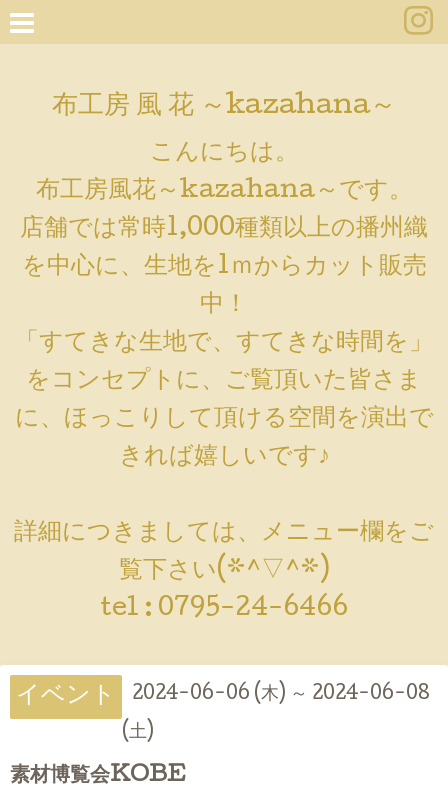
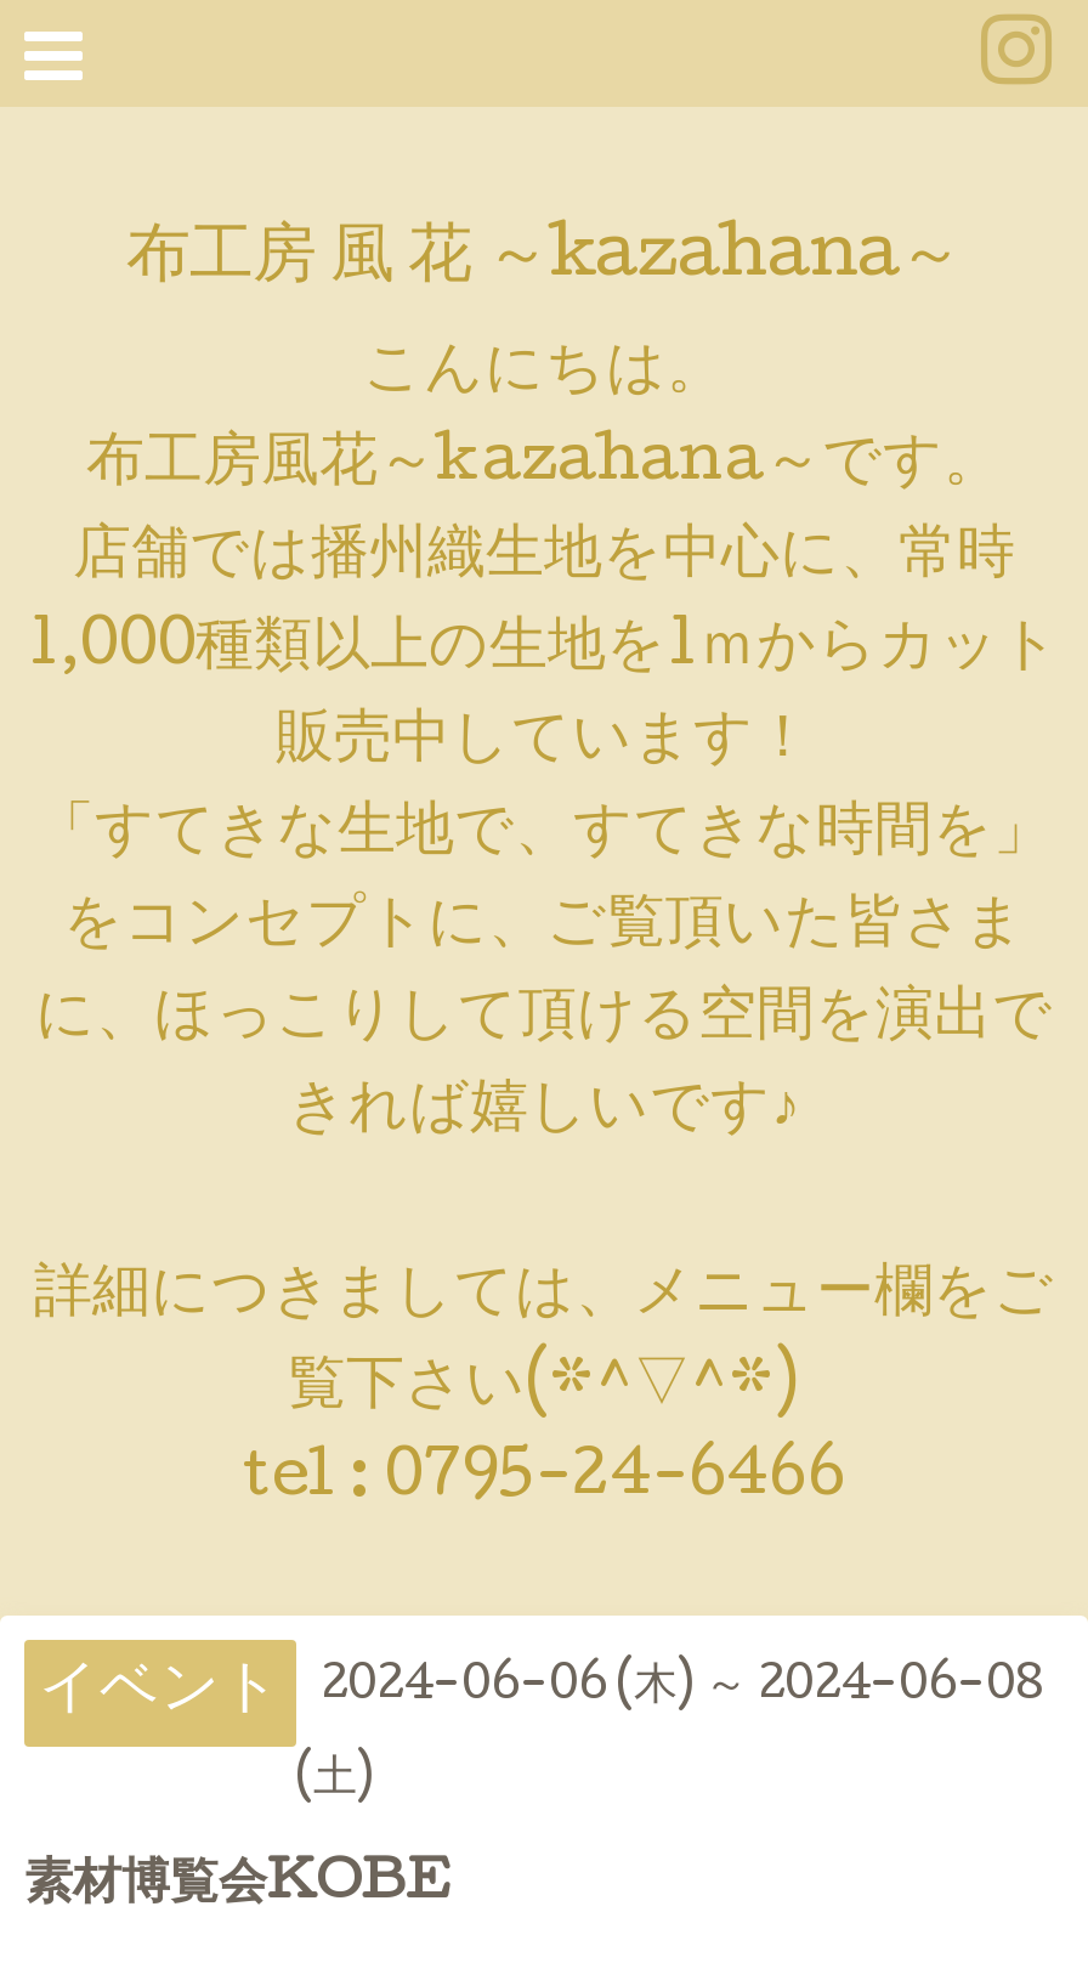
- 店舗では常時1,000種類以上の播州織
- を中心に、生地を1ｍからカット販売
- 中！
+ 店舗では播州織生地を中心に、常時
+ 1,000種類以上の生地を1ｍからカット
+ 販売中しています！
